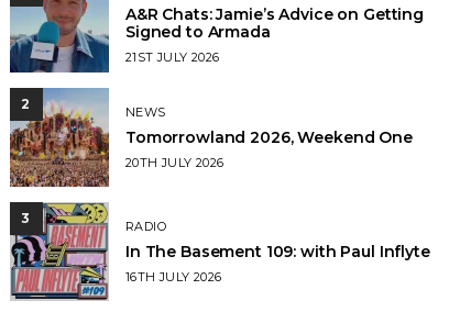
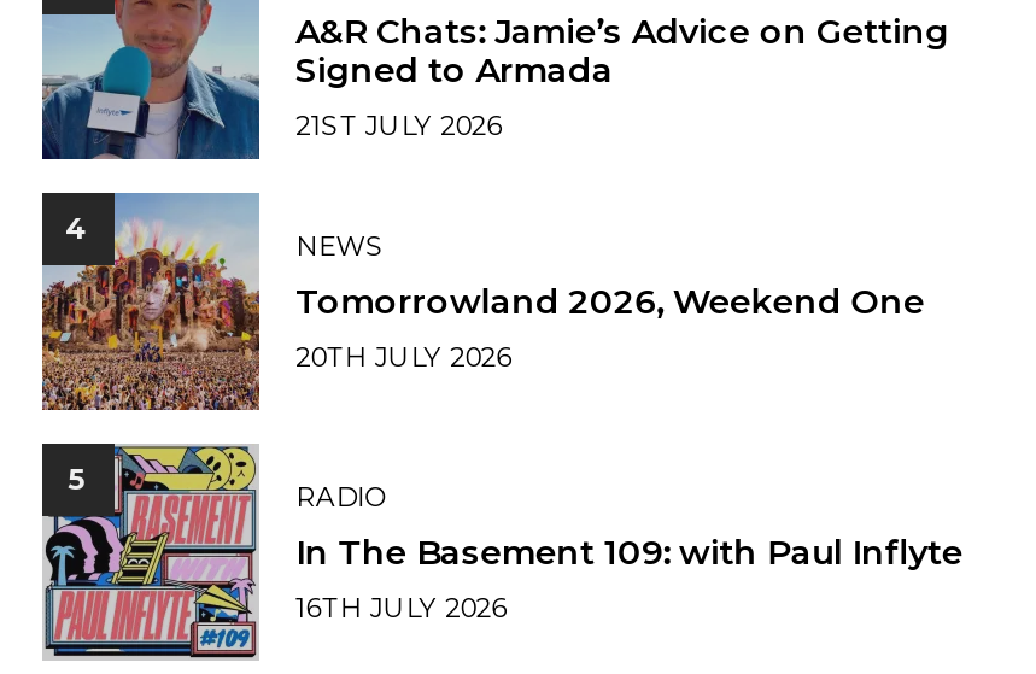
- 2
+ 4

- 3
+ 5
